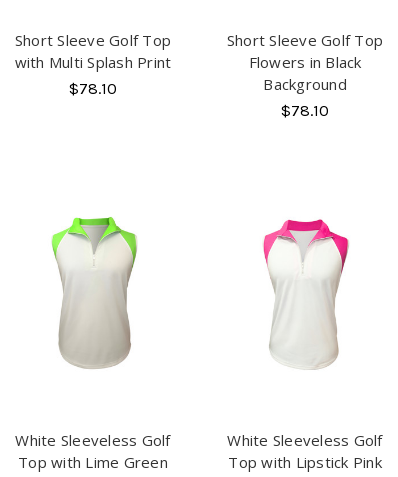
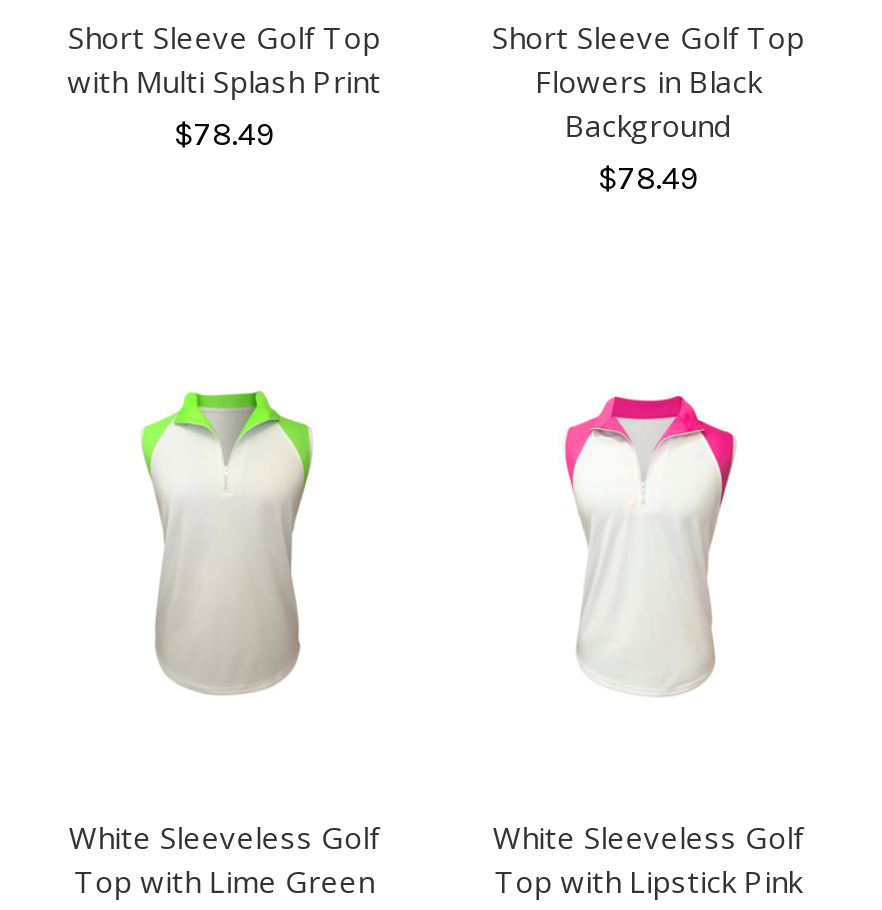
- $78.10
+ $78.49

- $78.10
+ $78.49
